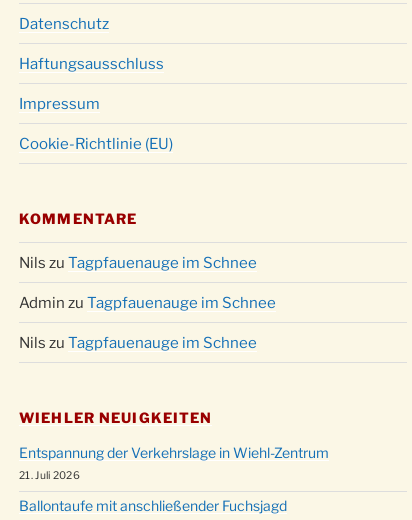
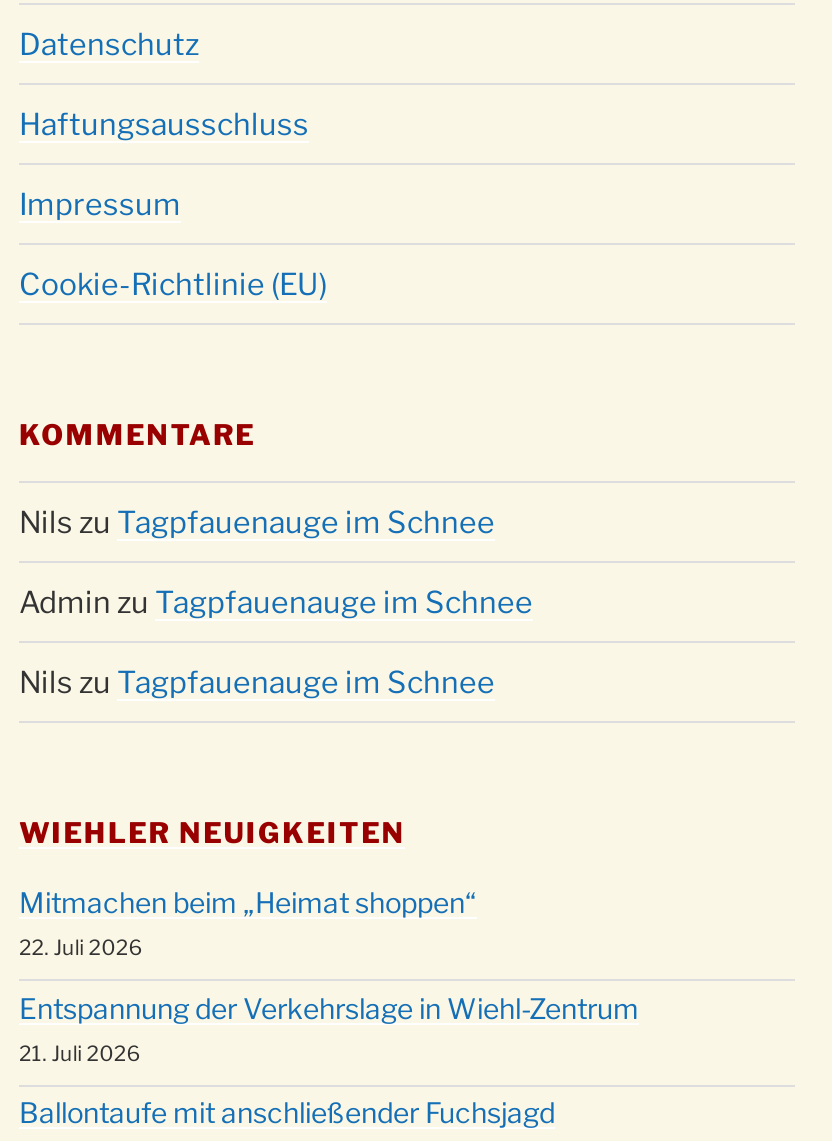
+ Mitmachen beim „Heimat shoppen“
+ 22. Juli 2026
